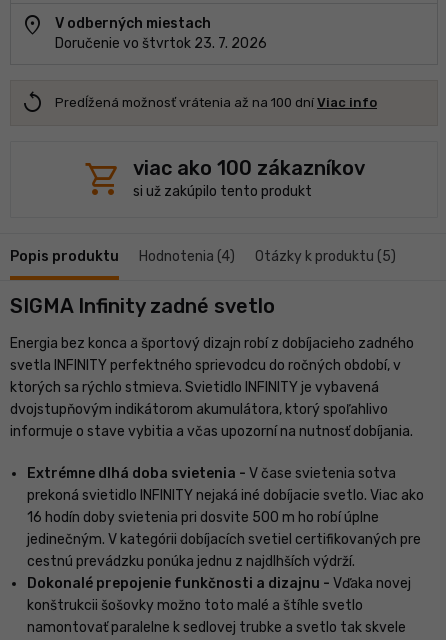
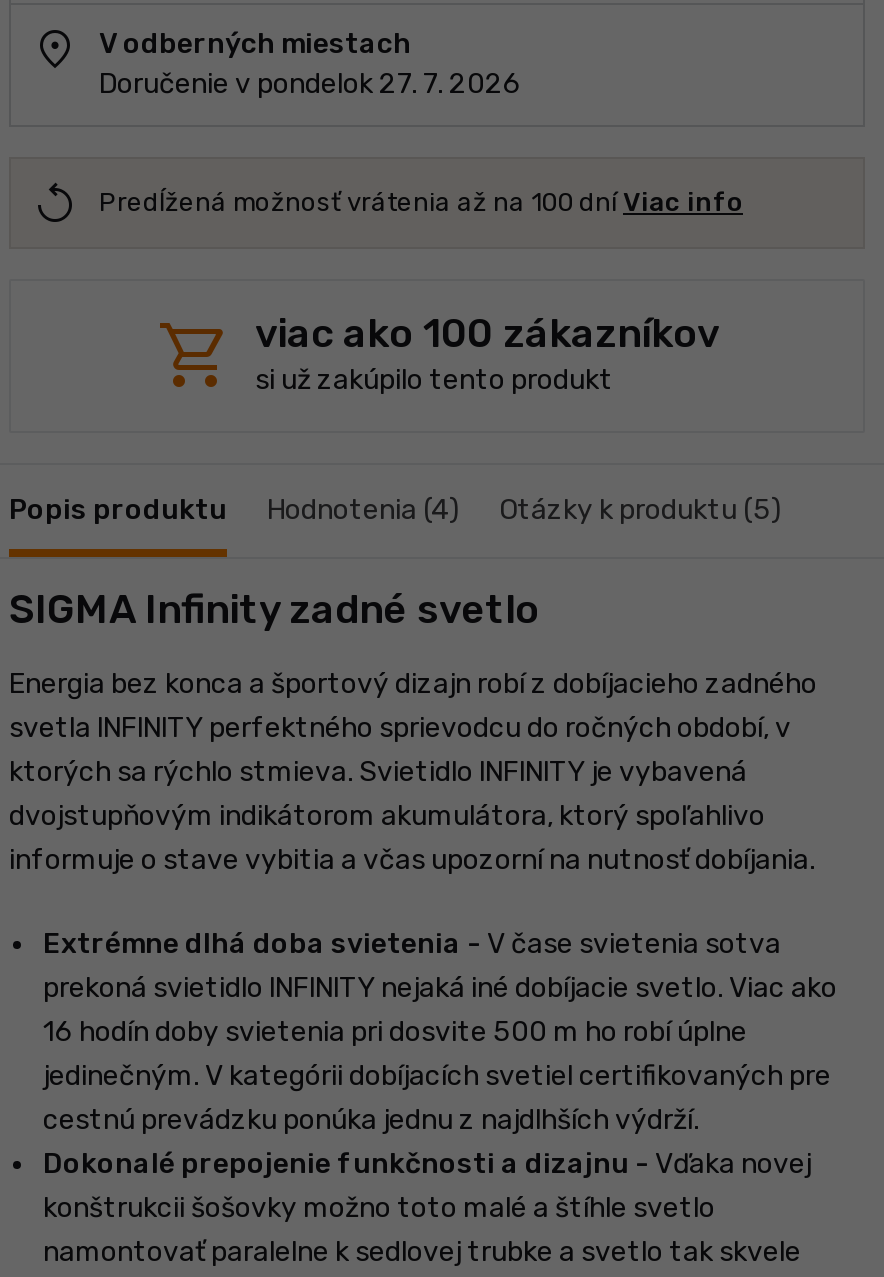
- Doručenie vo štvrtok 23. 7. 2026
+ Doručenie v pondelok 27. 7. 2026
